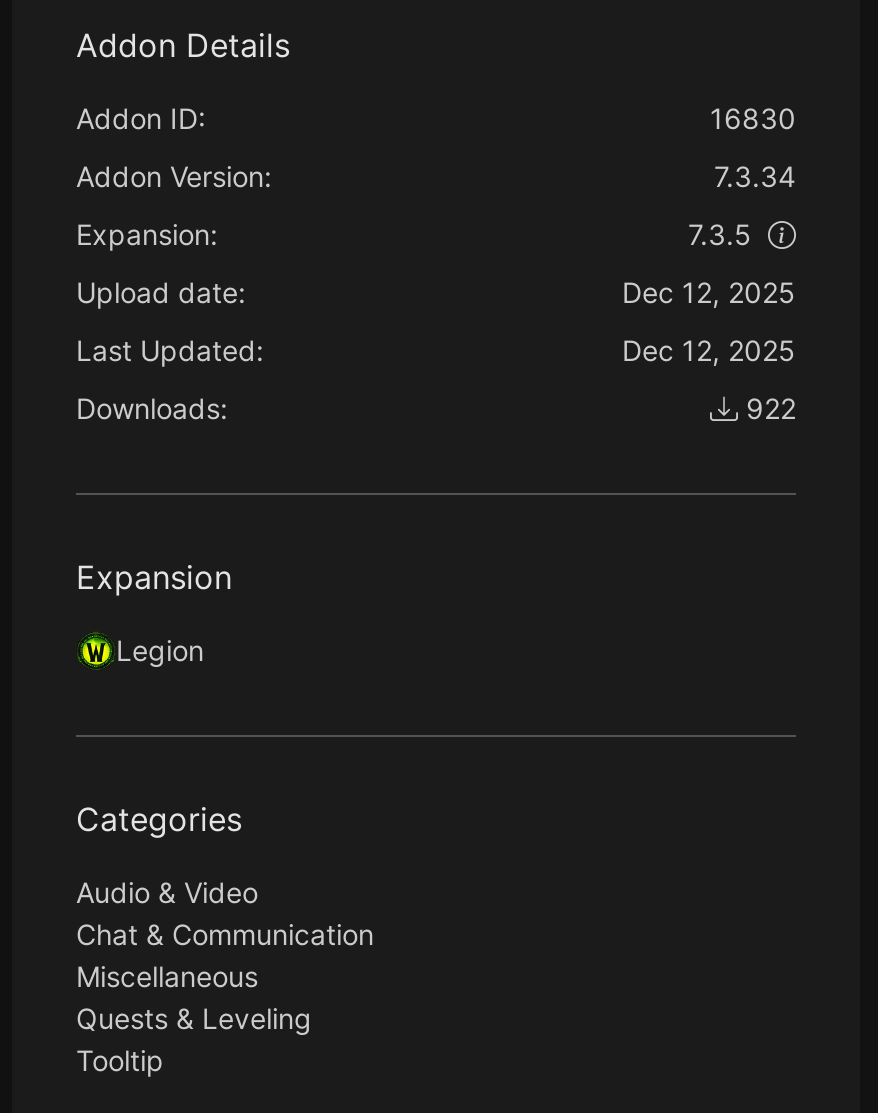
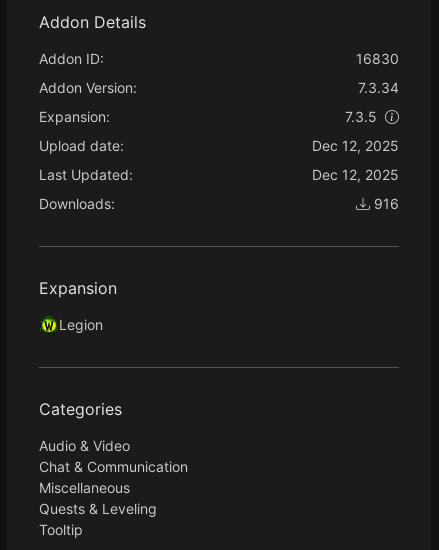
- 922
+ 916
